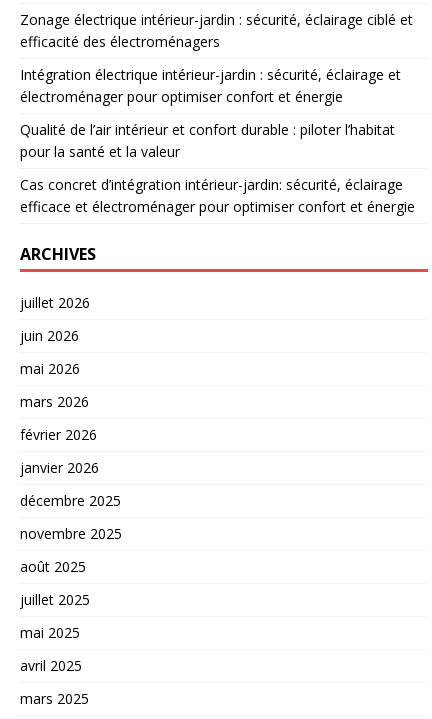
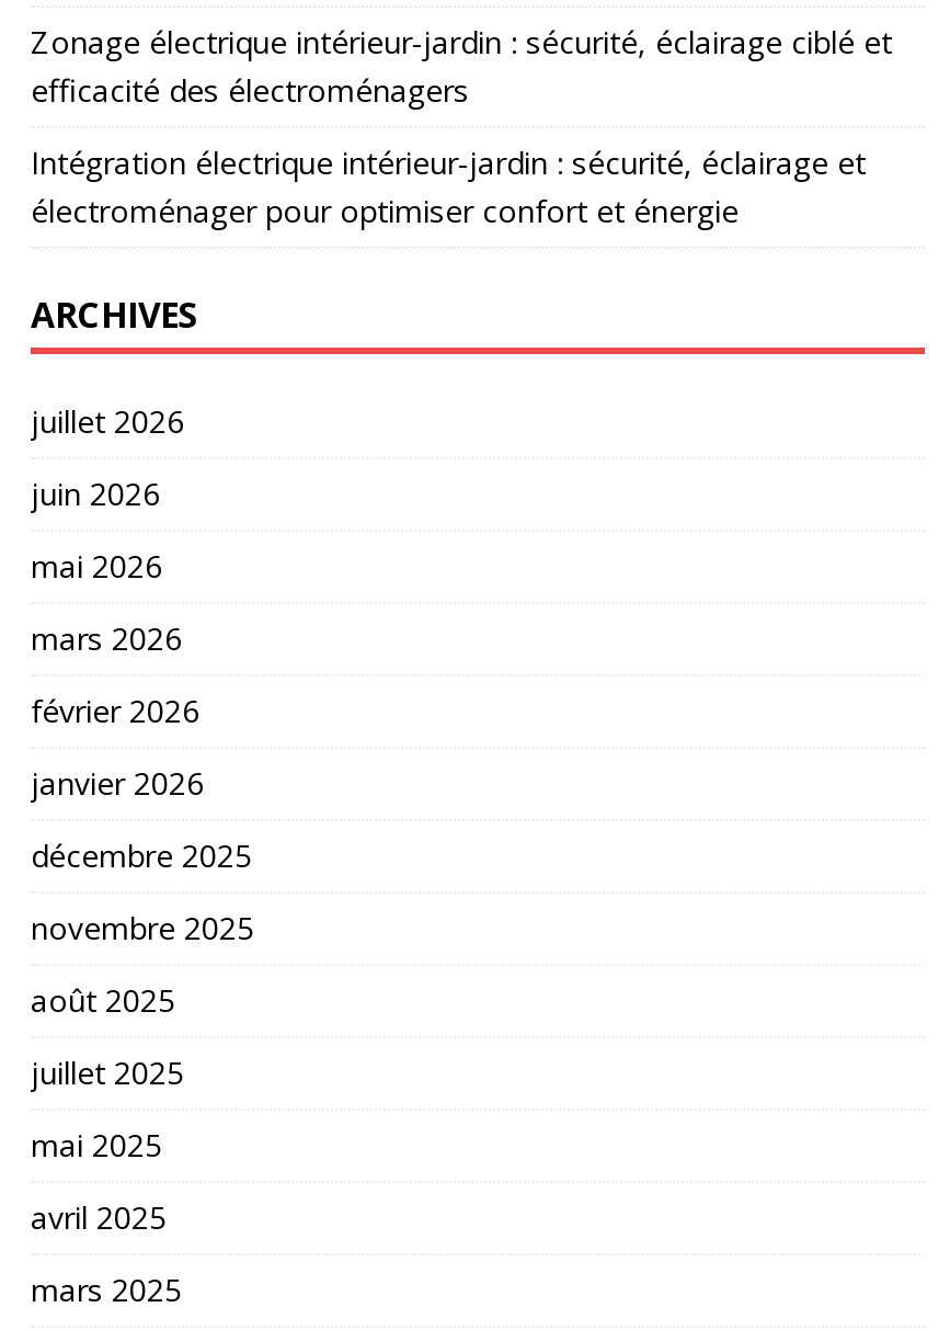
- Qualité de l’air intérieur et confort durable : piloter l’habitat
- pour la santé et la valeur
- Cas concret d’intégration intérieur-jardin: sécurité, éclairage
- efficace et électroménager pour optimiser confort et énergie
